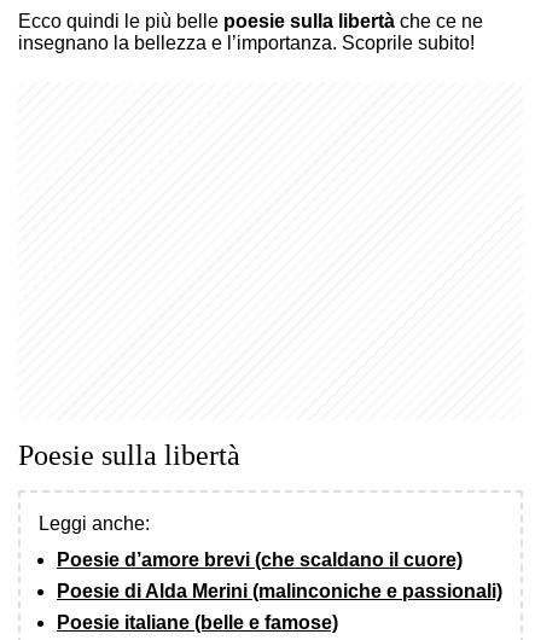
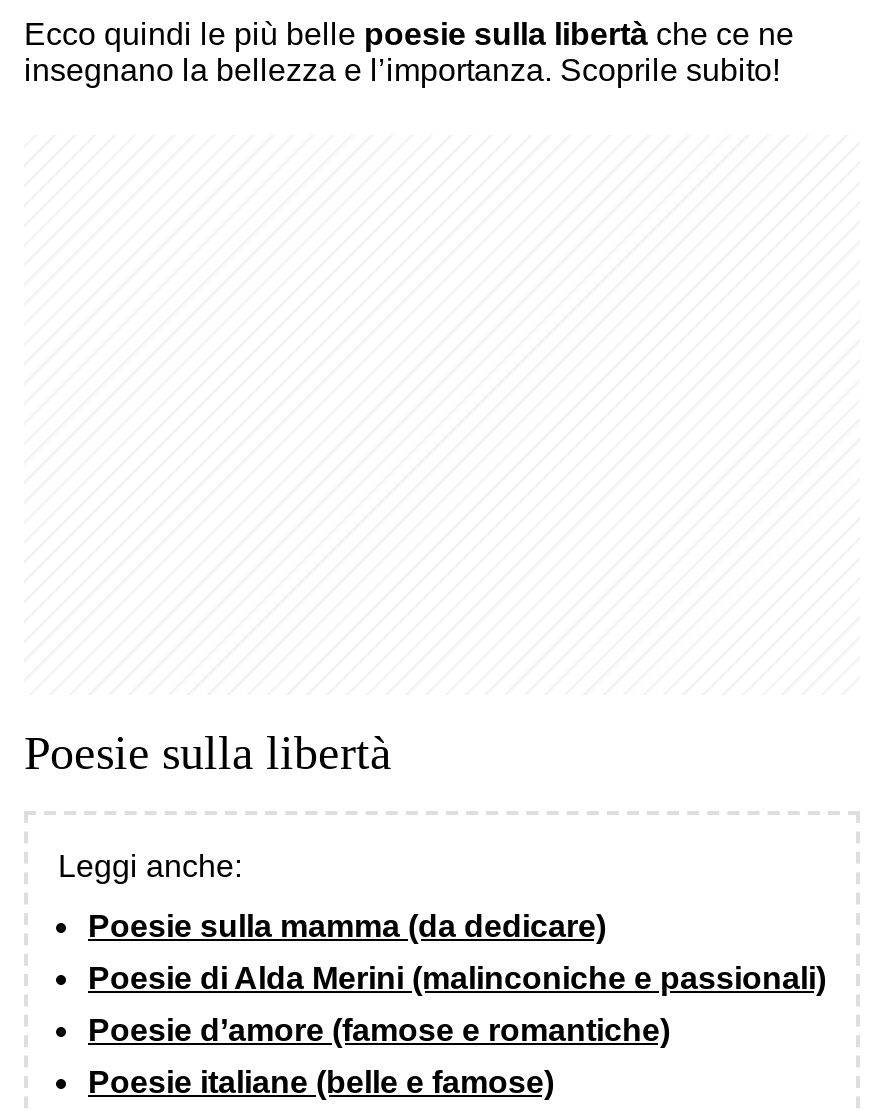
- Poesie d’amore brevi (che scaldano il cuore)
+ Poesie sulla mamma (da dedicare)

+ Poesie d’amore (famose e romantiche)
